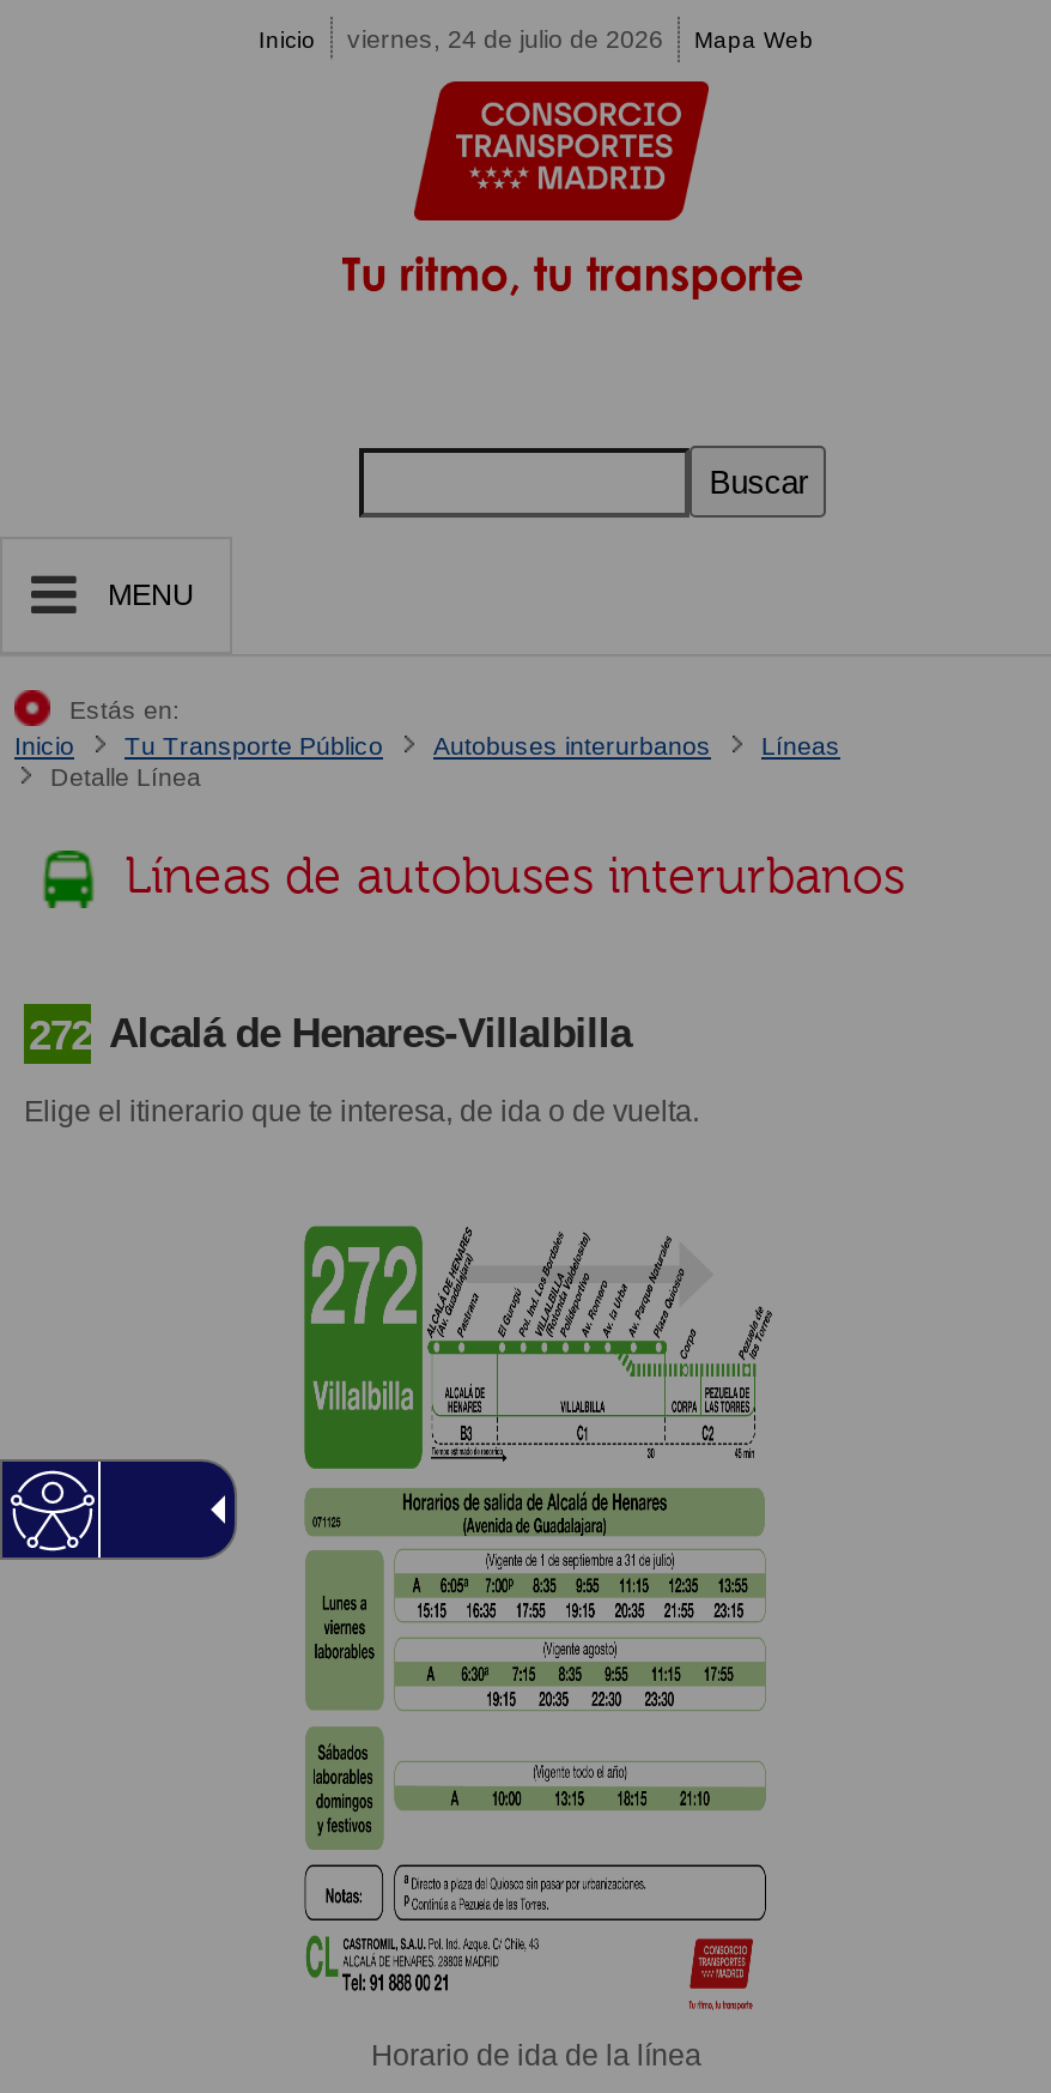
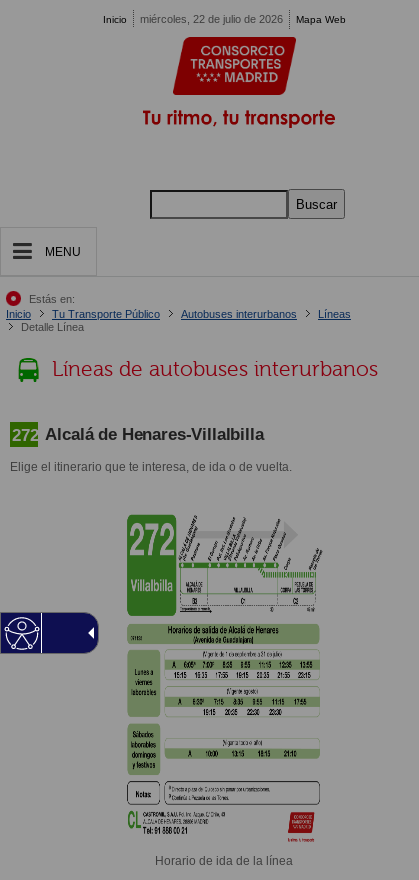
- viernes, 24 de julio de 2026
+ miércoles, 22 de julio de 2026
